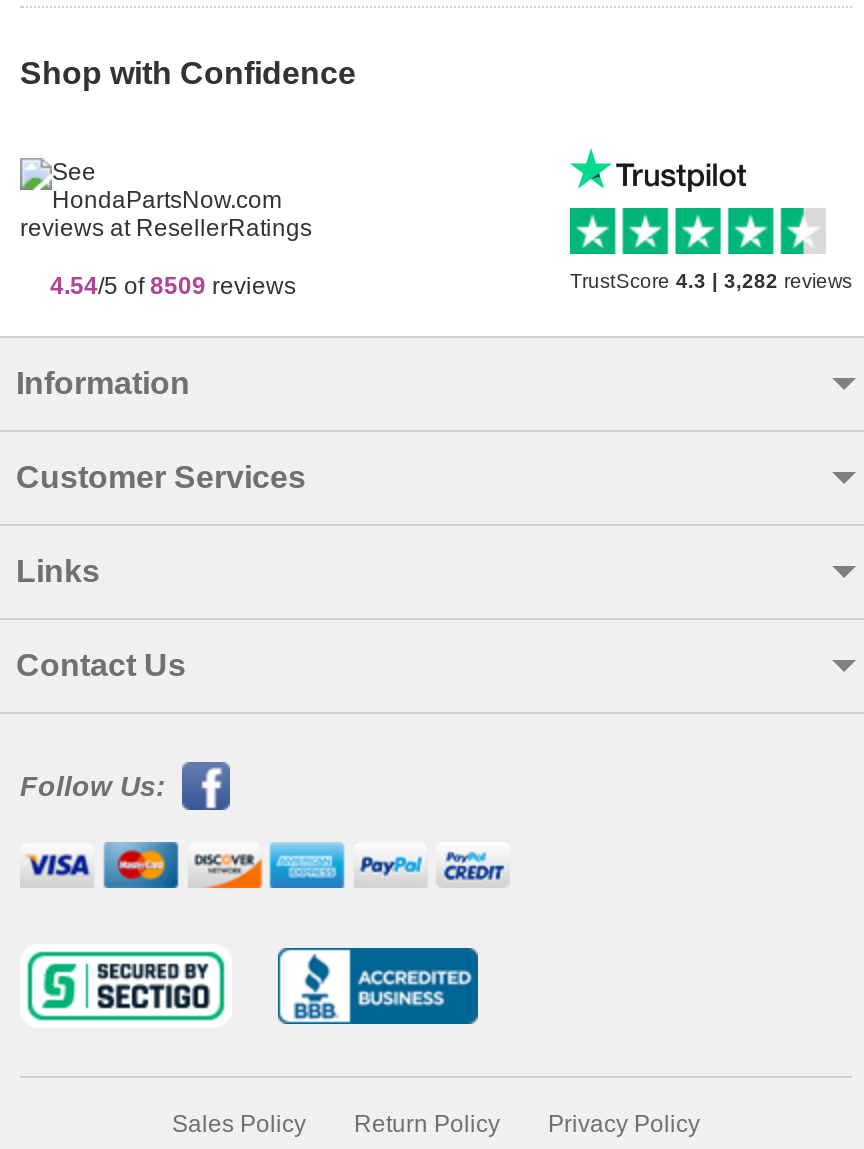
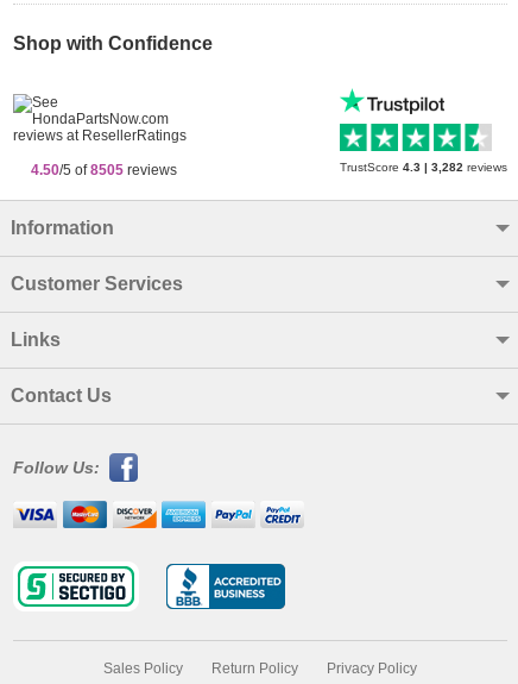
- 4.54/5 of 8509 reviews
+ 4.50/5 of 8505 reviews
